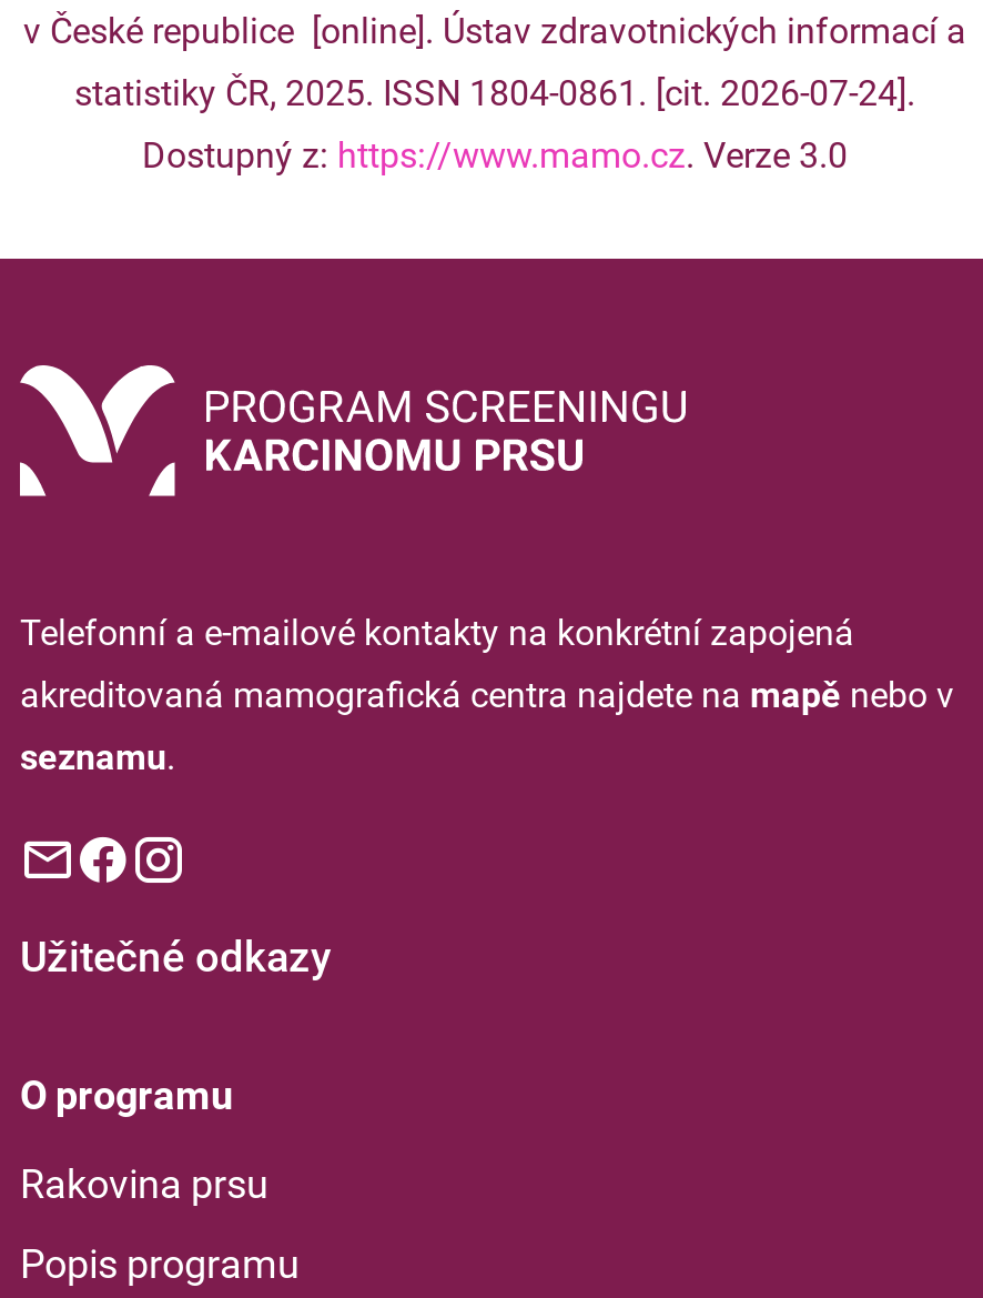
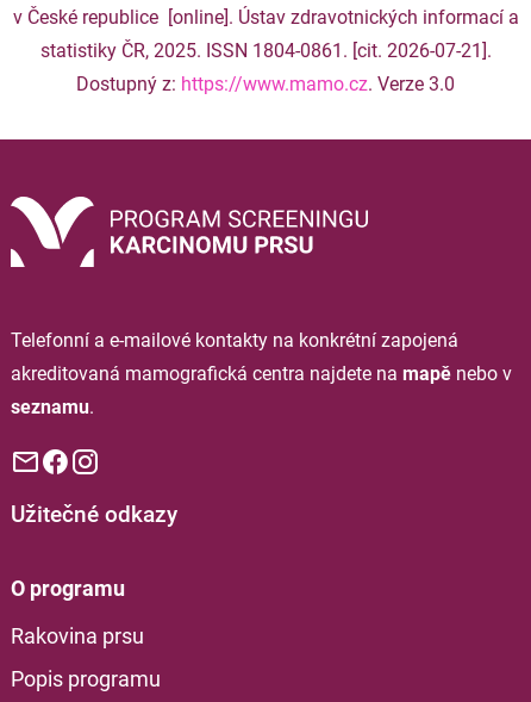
- statistiky ČR, 2025. ISSN 1804-0861. [cit. 2026-07-24].
+ statistiky ČR, 2025. ISSN 1804-0861. [cit. 2026-07-21].
